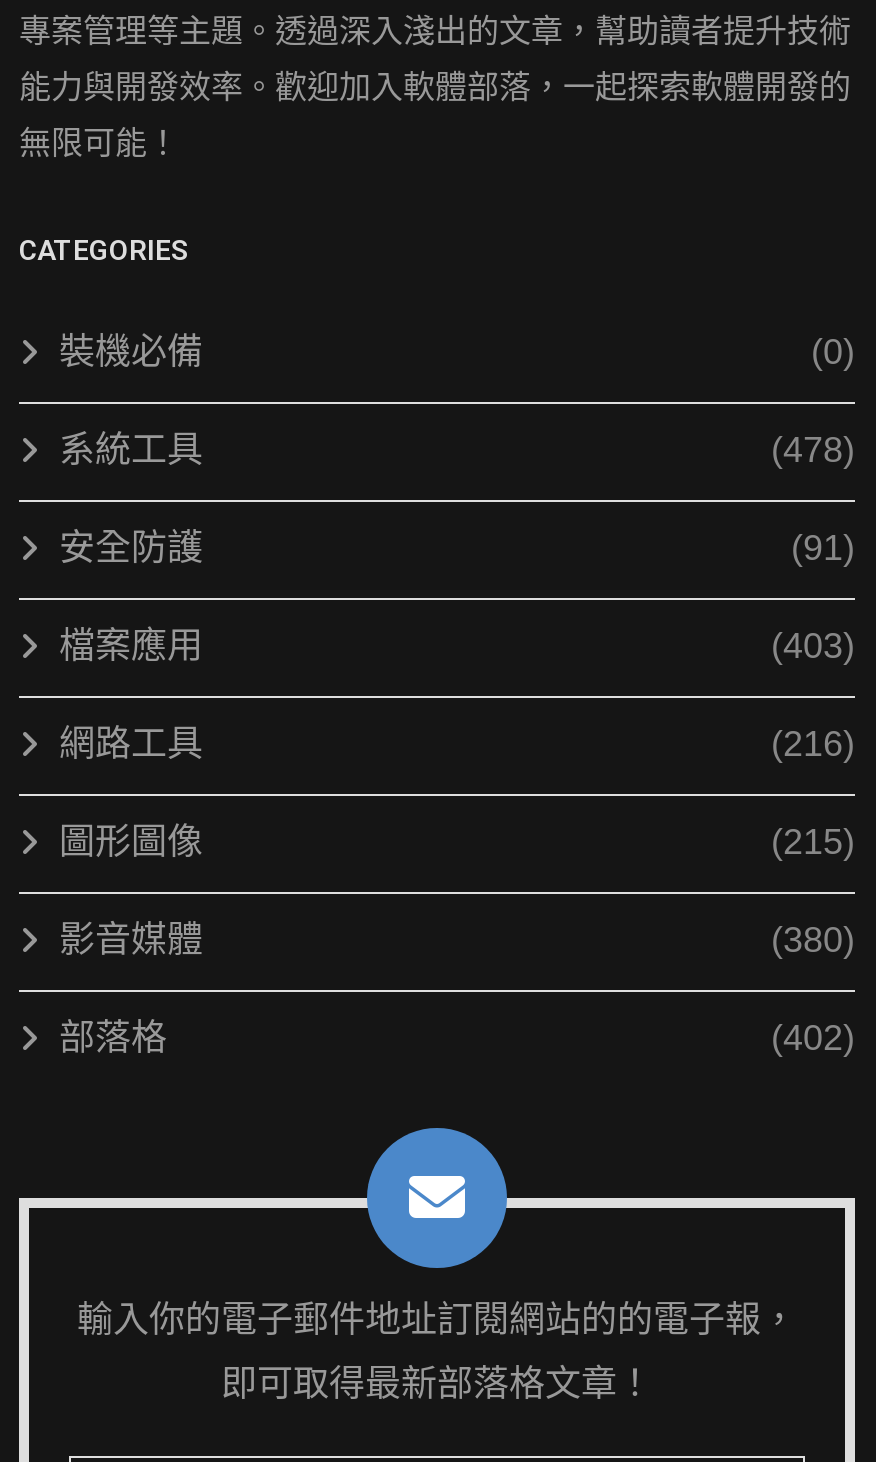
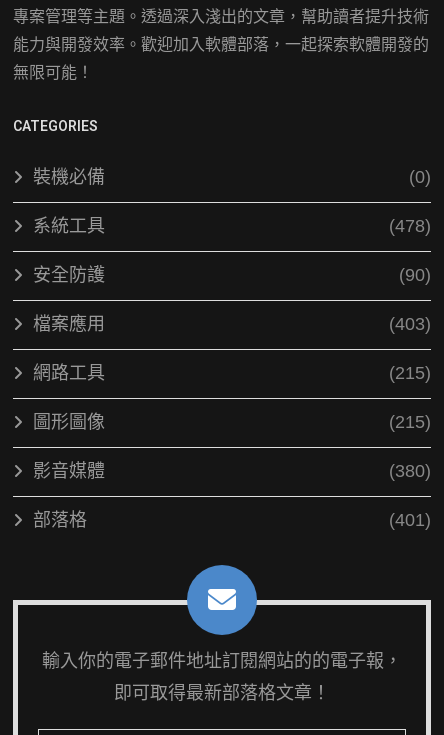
- (91)
+ (90)

- (216)
+ (215)

- (402)
+ (401)
